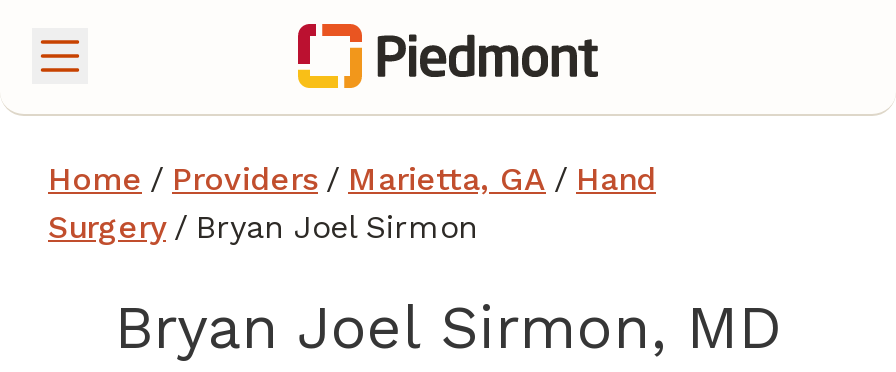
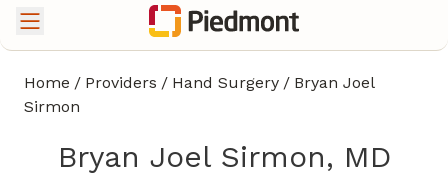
- Home / Providers / Marietta, GA / Hand
- Surgery / Bryan Joel Sirmon
+ Home / Providers / Hand Surgery / Bryan Joel
+ Sirmon
